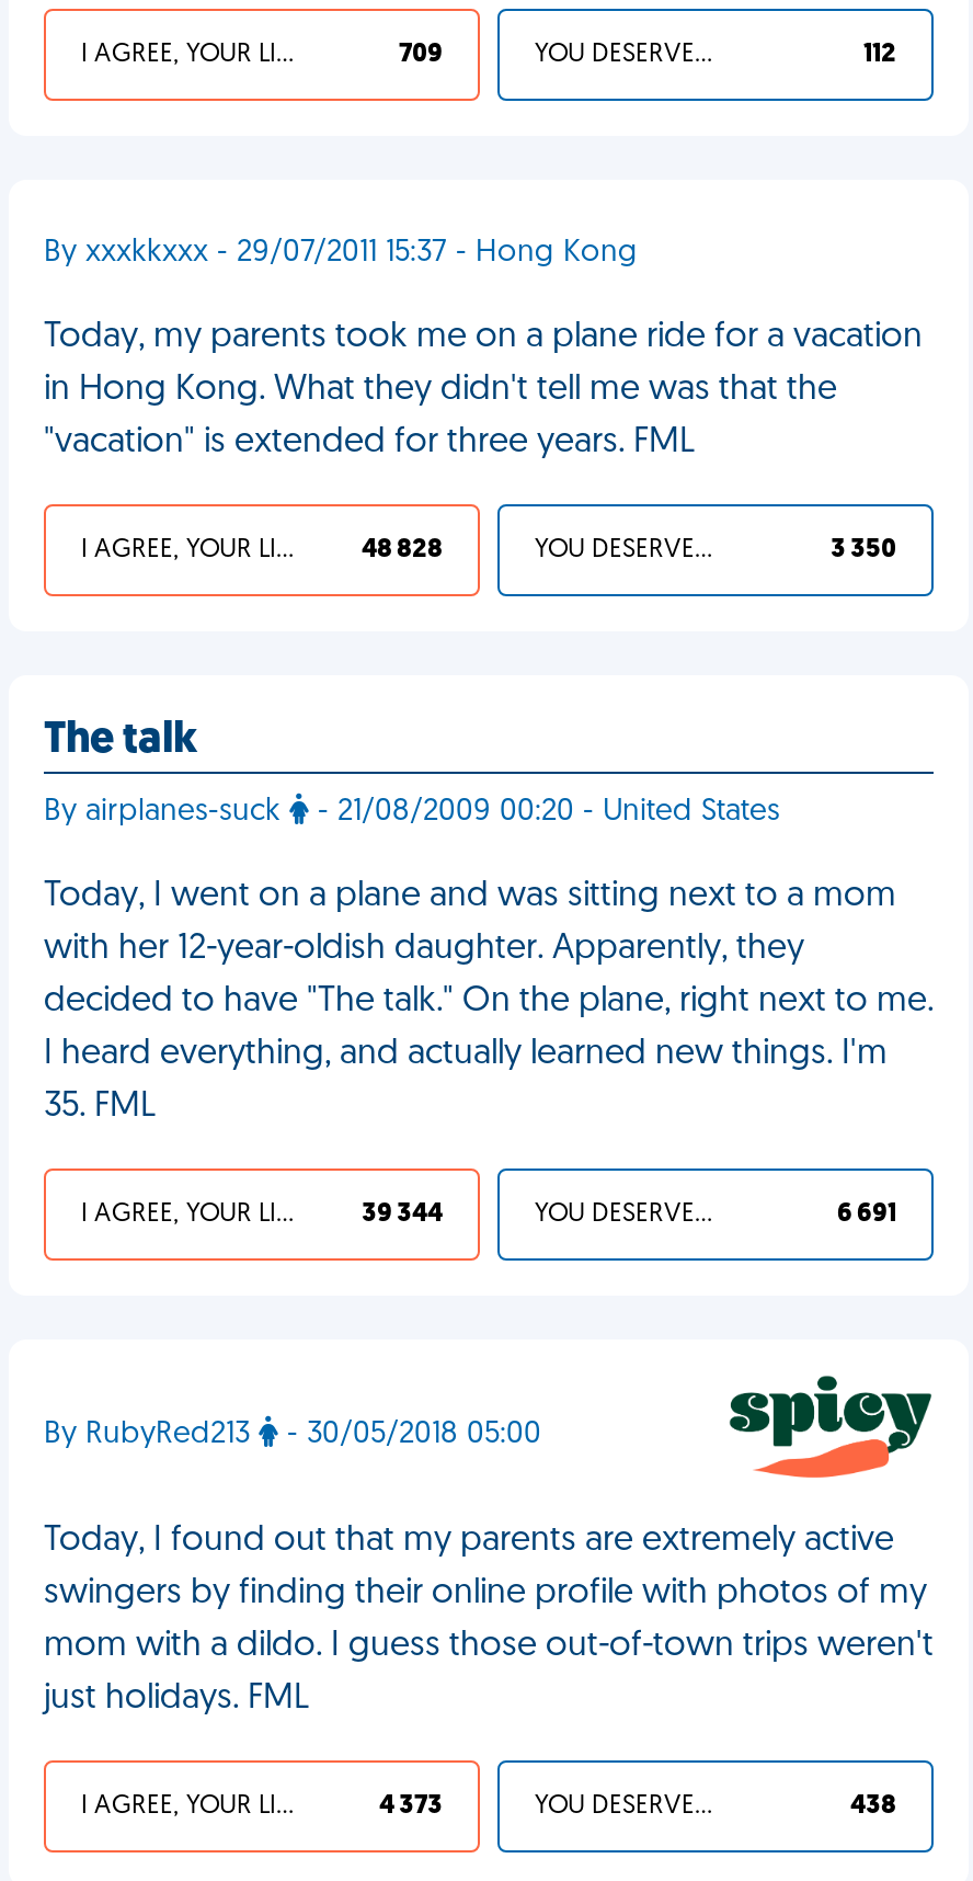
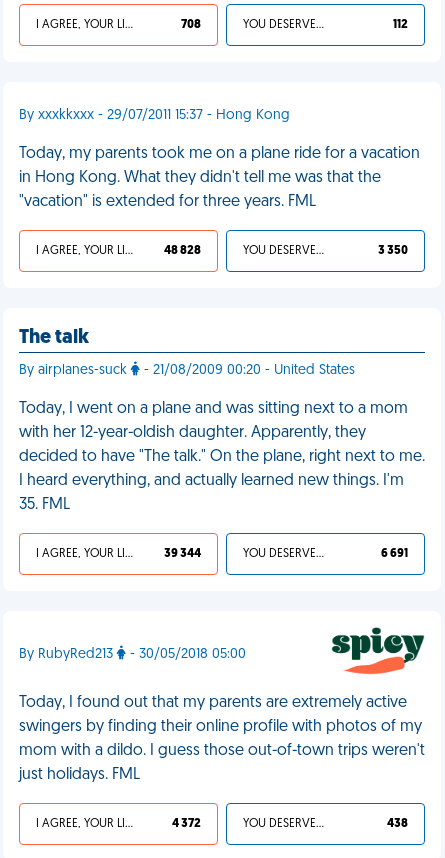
- 709
+ 708

- 4 373
+ 4 372
